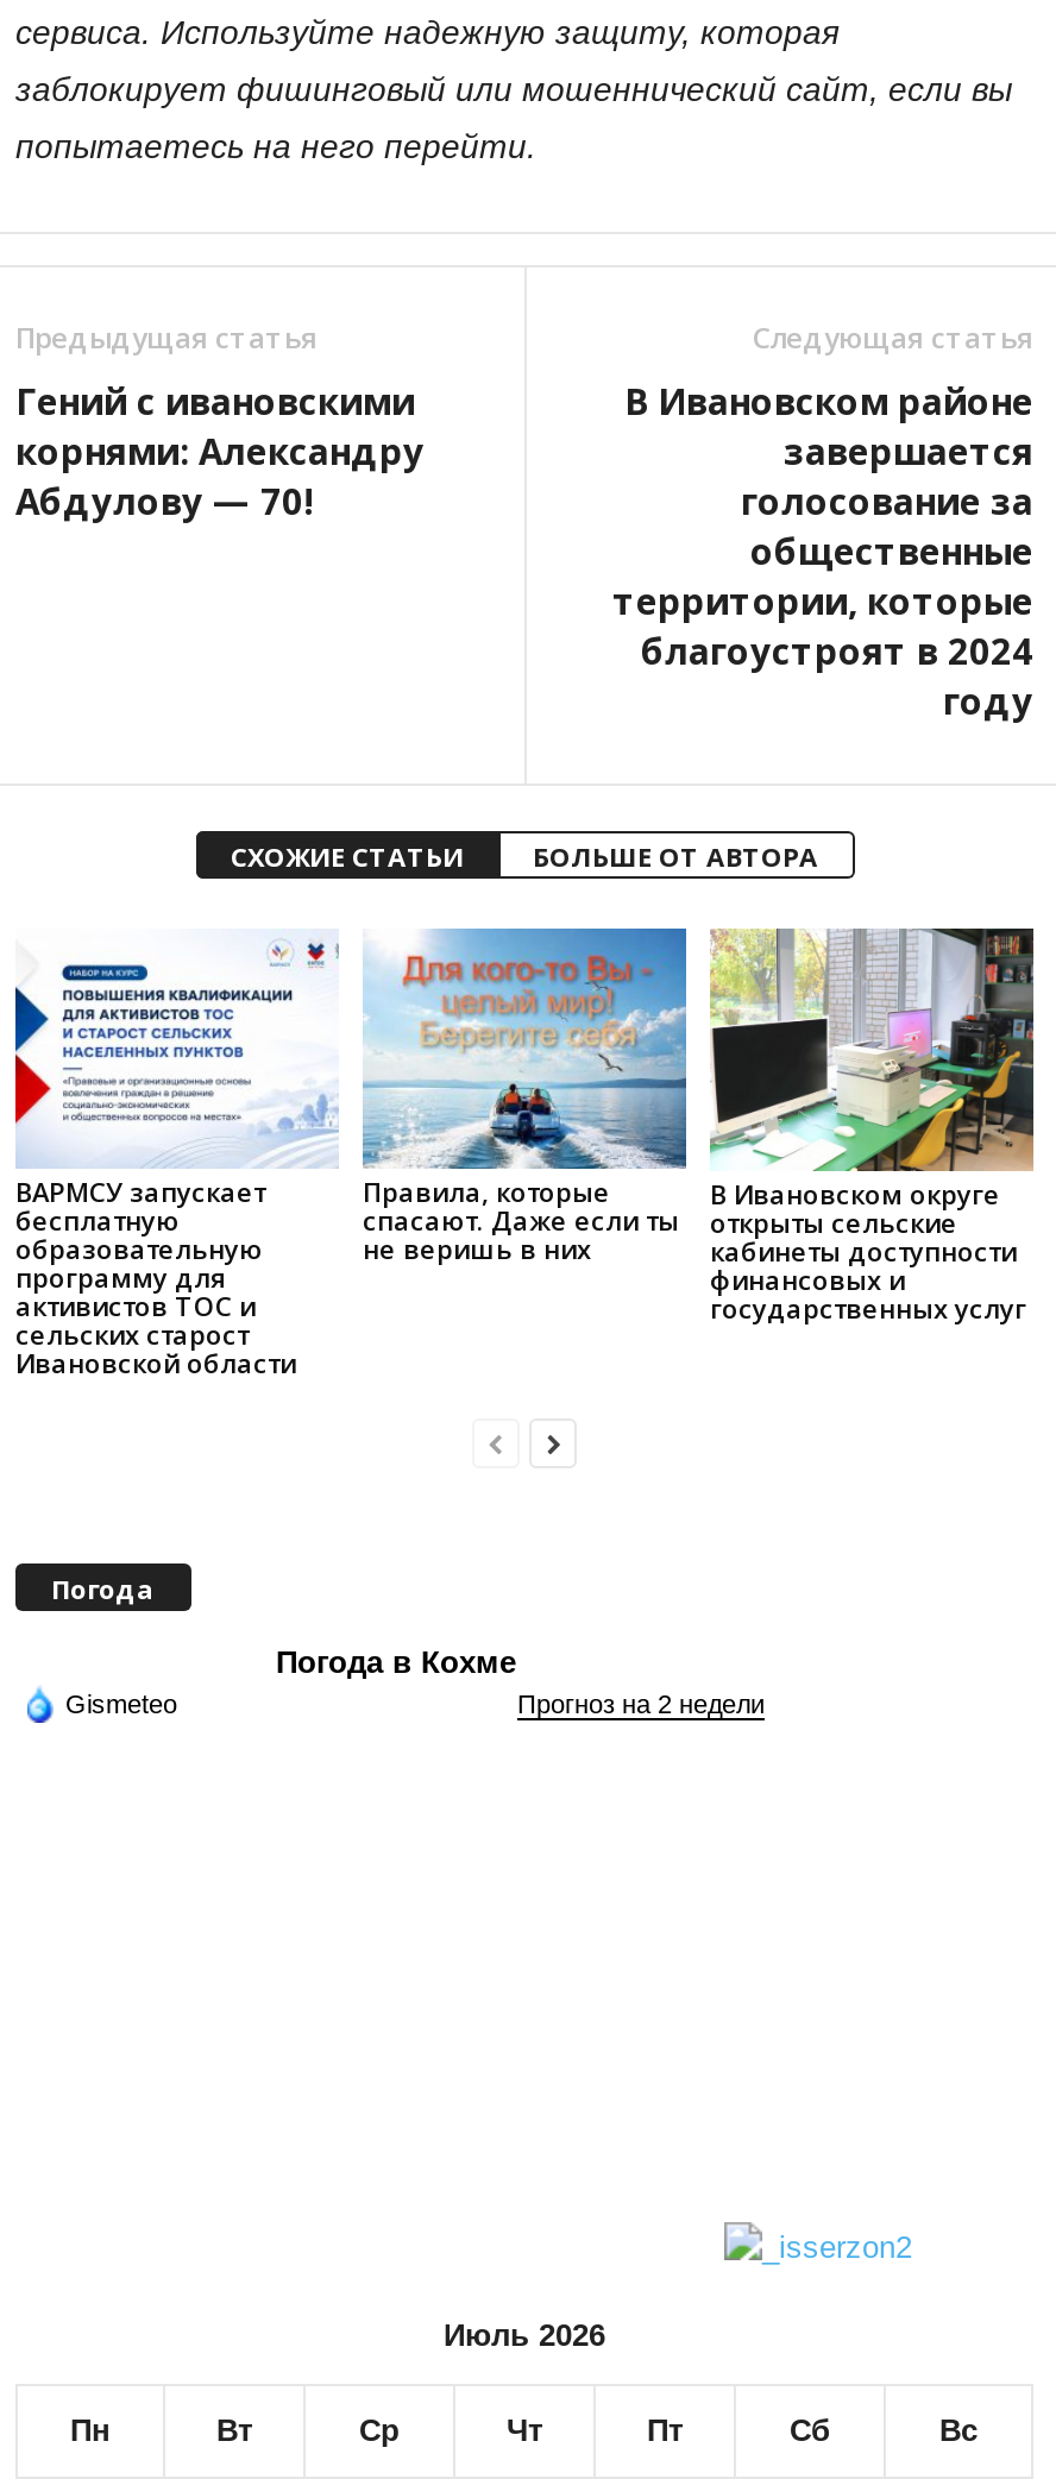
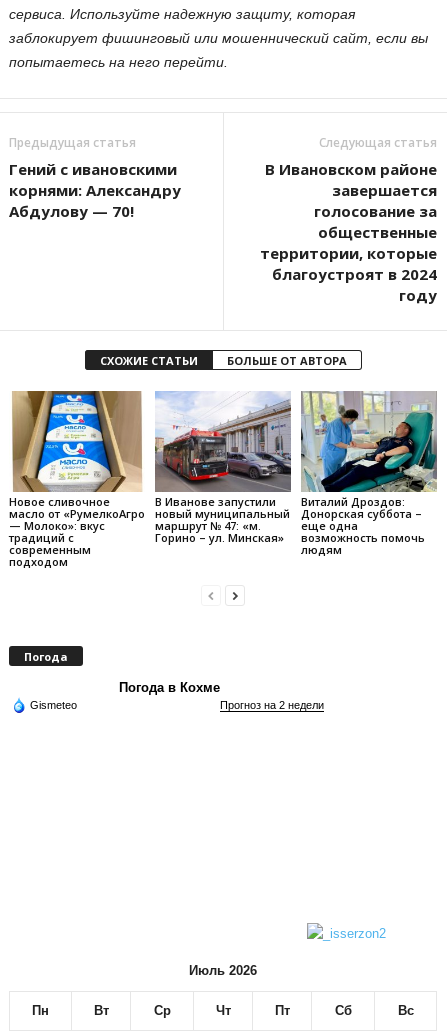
- [image]
- ВАРМСУ запускает
- бесплатную
- образовательную
- программу для
- активистов ТОС и
- сельских старост
- Ивановской области
+ [image]
+ Новое сливочное
+ масло от «РумелкоАгро
+ — Молоко»: вкус
+ традиций с
+ современным
+ подходом

- [image]
- Правила, которые
- спасают. Даже если ты
- не веришь в них
+ [image]
+ В Иванове запустили
+ новый муниципальный
+ маршрут № 47: «м.
+ Горино – ул. Минская»

- [image]
- В Ивановском округе
- открыты сельские
- кабинеты доступности
- финансовых и
- государственных услуг
+ [image]
+ Виталий Дроздов:
+ Донорская суббота –
+ еще одна
+ возможность помочь
+ людям
